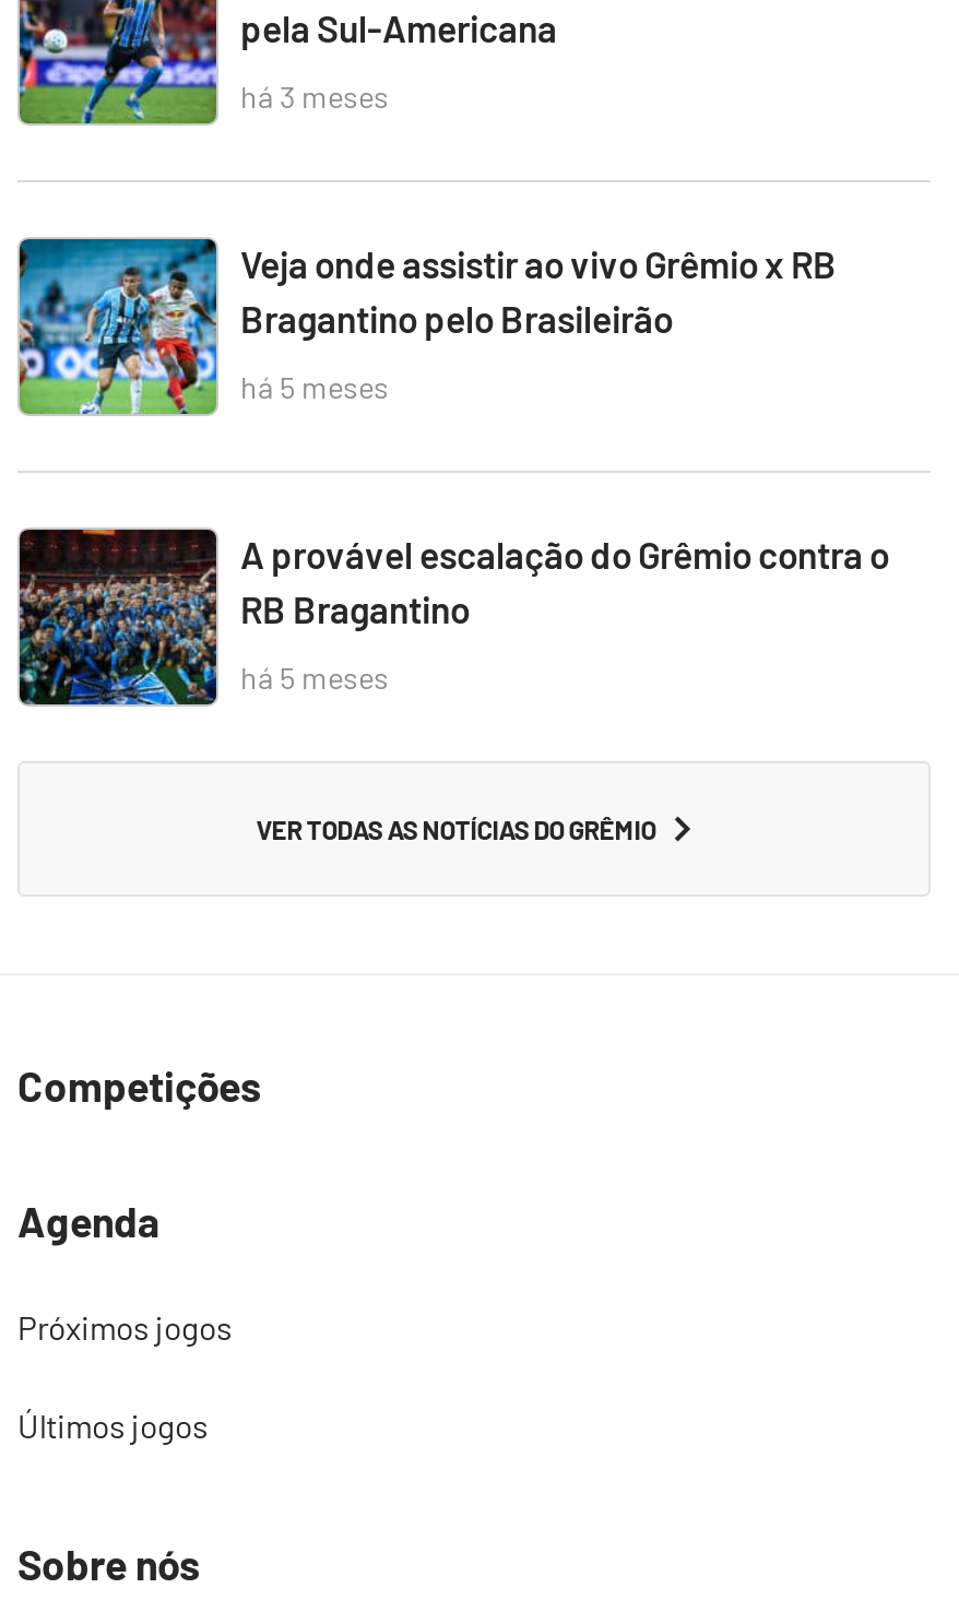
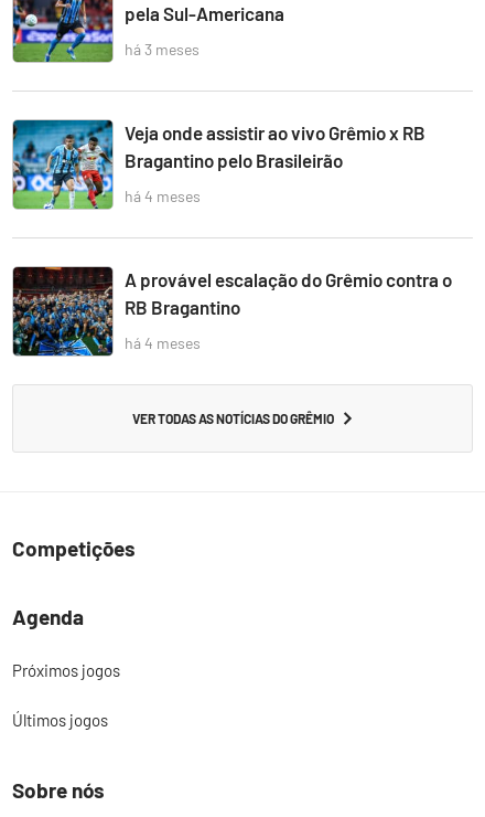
- há 5 meses
+ há 4 meses

- há 5 meses
+ há 4 meses
